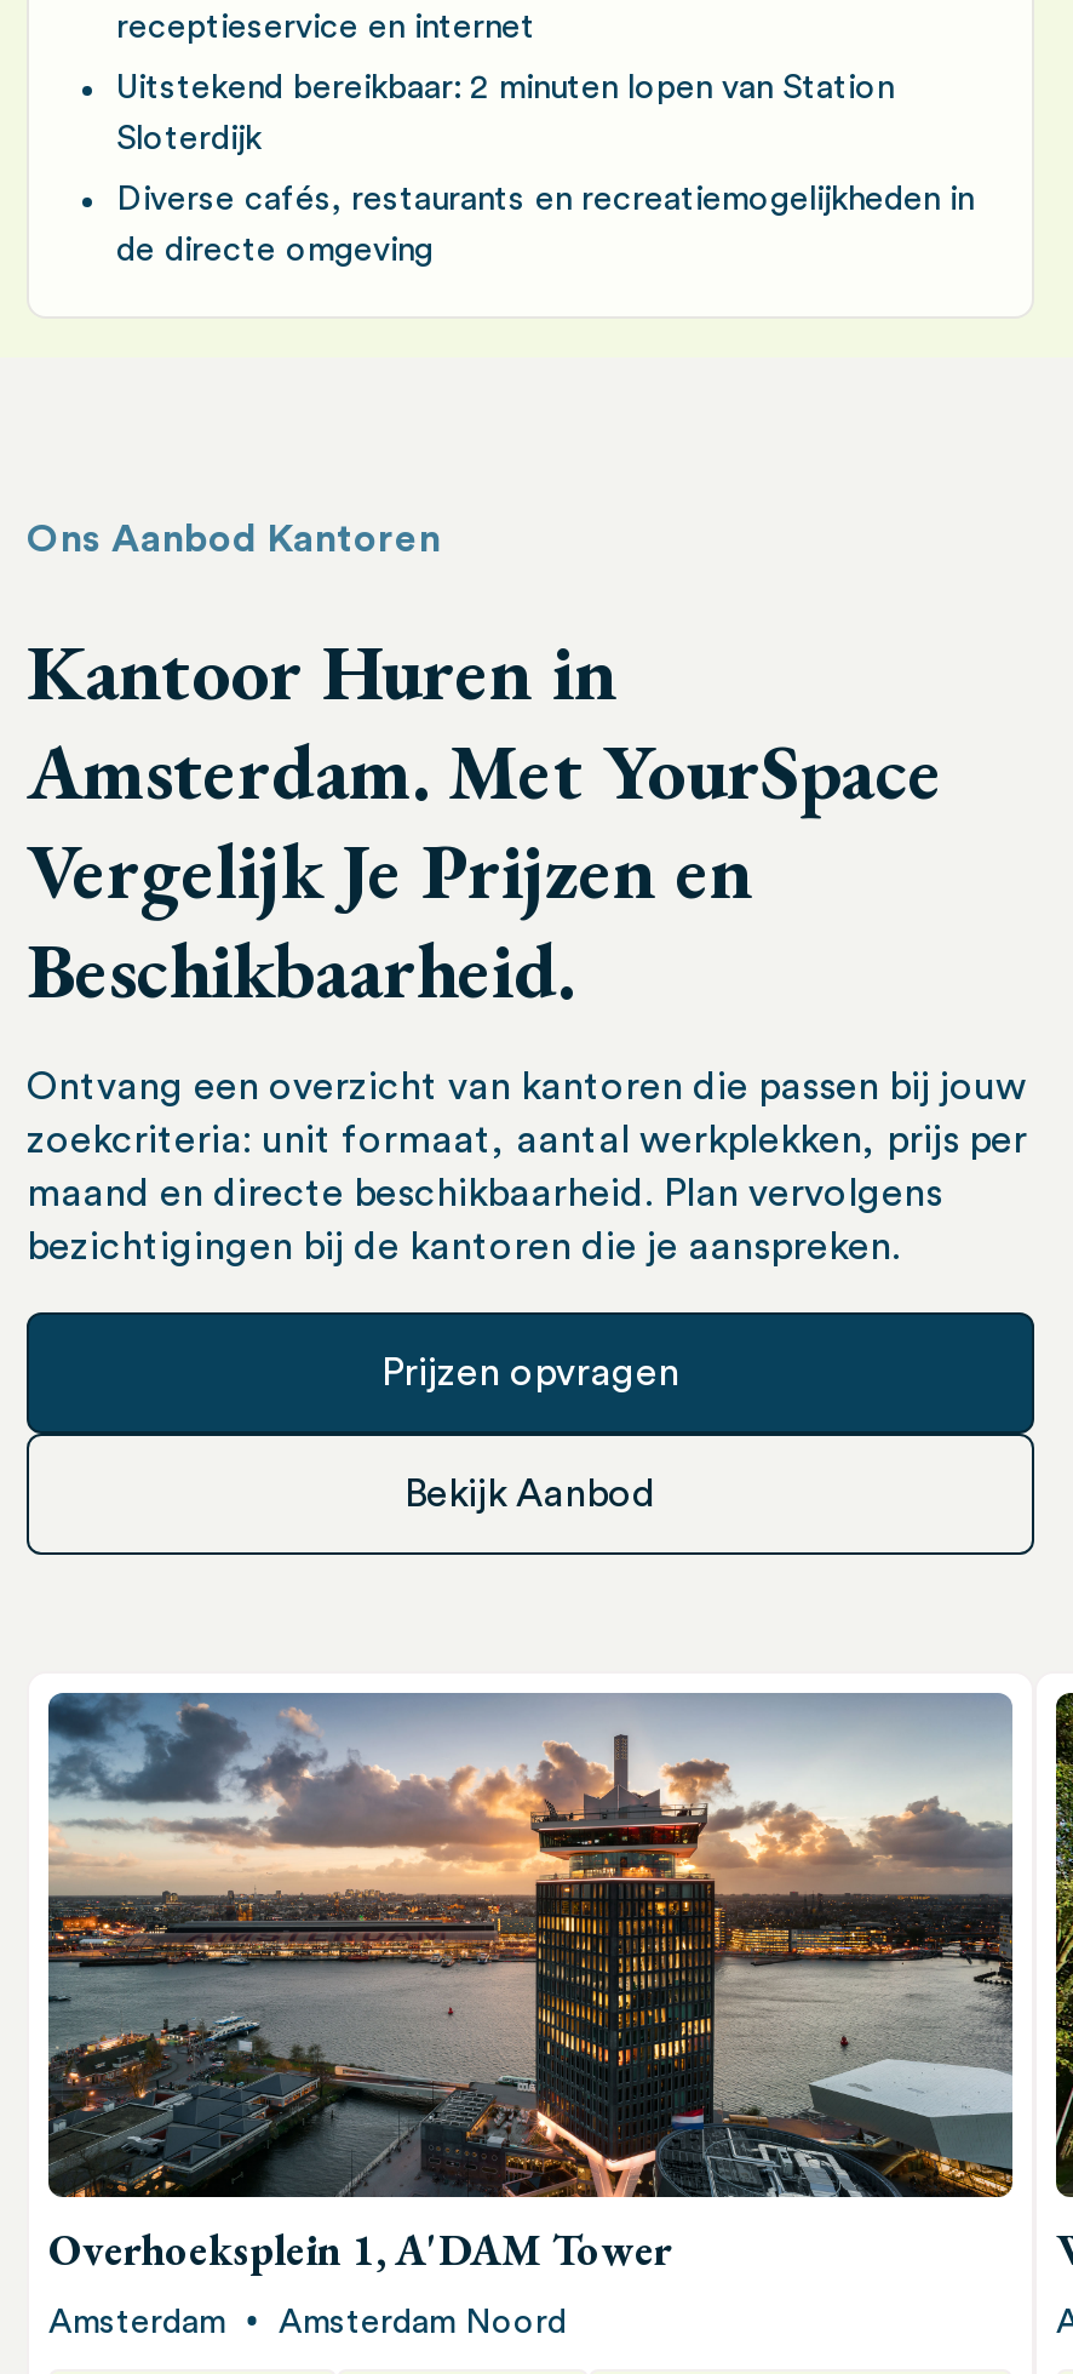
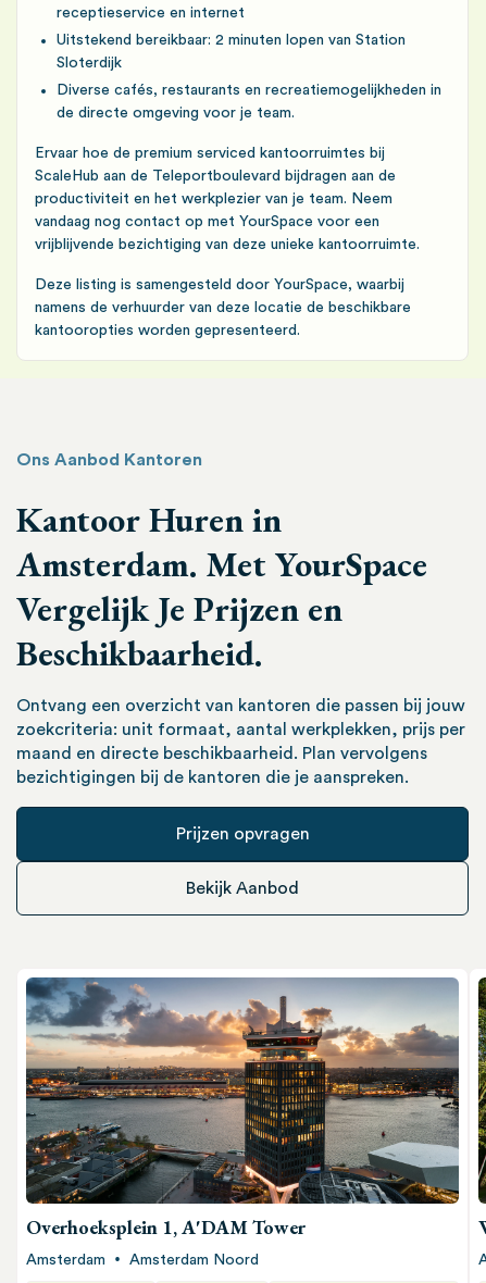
- de directe omgeving
+ de directe omgeving voor je team.
+ Ervaar hoe de premium serviced kantoorruimtes bij
+ ScaleHub aan de Teleportboulevard bijdragen aan de
+ productiviteit en het werkplezier van je team. Neem
+ vandaag nog contact op met YourSpace voor een
+ vrijblijvende bezichtiging van deze unieke kantoorruimte.
+ Deze listing is samengesteld door YourSpace, waarbij
+ namens de verhuurder van deze locatie de beschikbare
+ kantooropties worden gepresenteerd.
